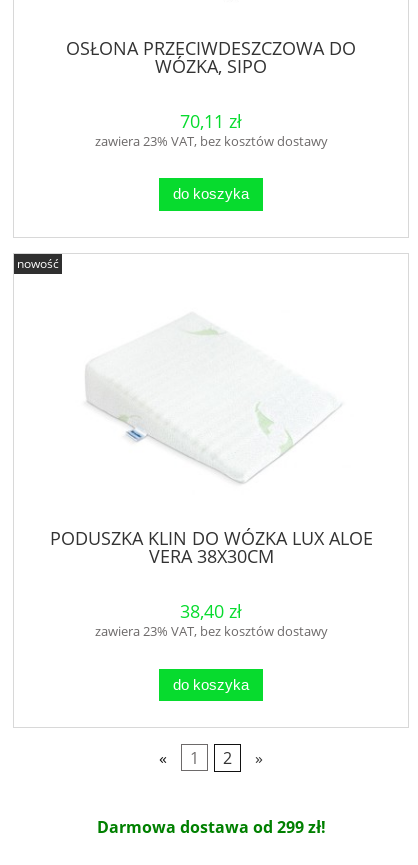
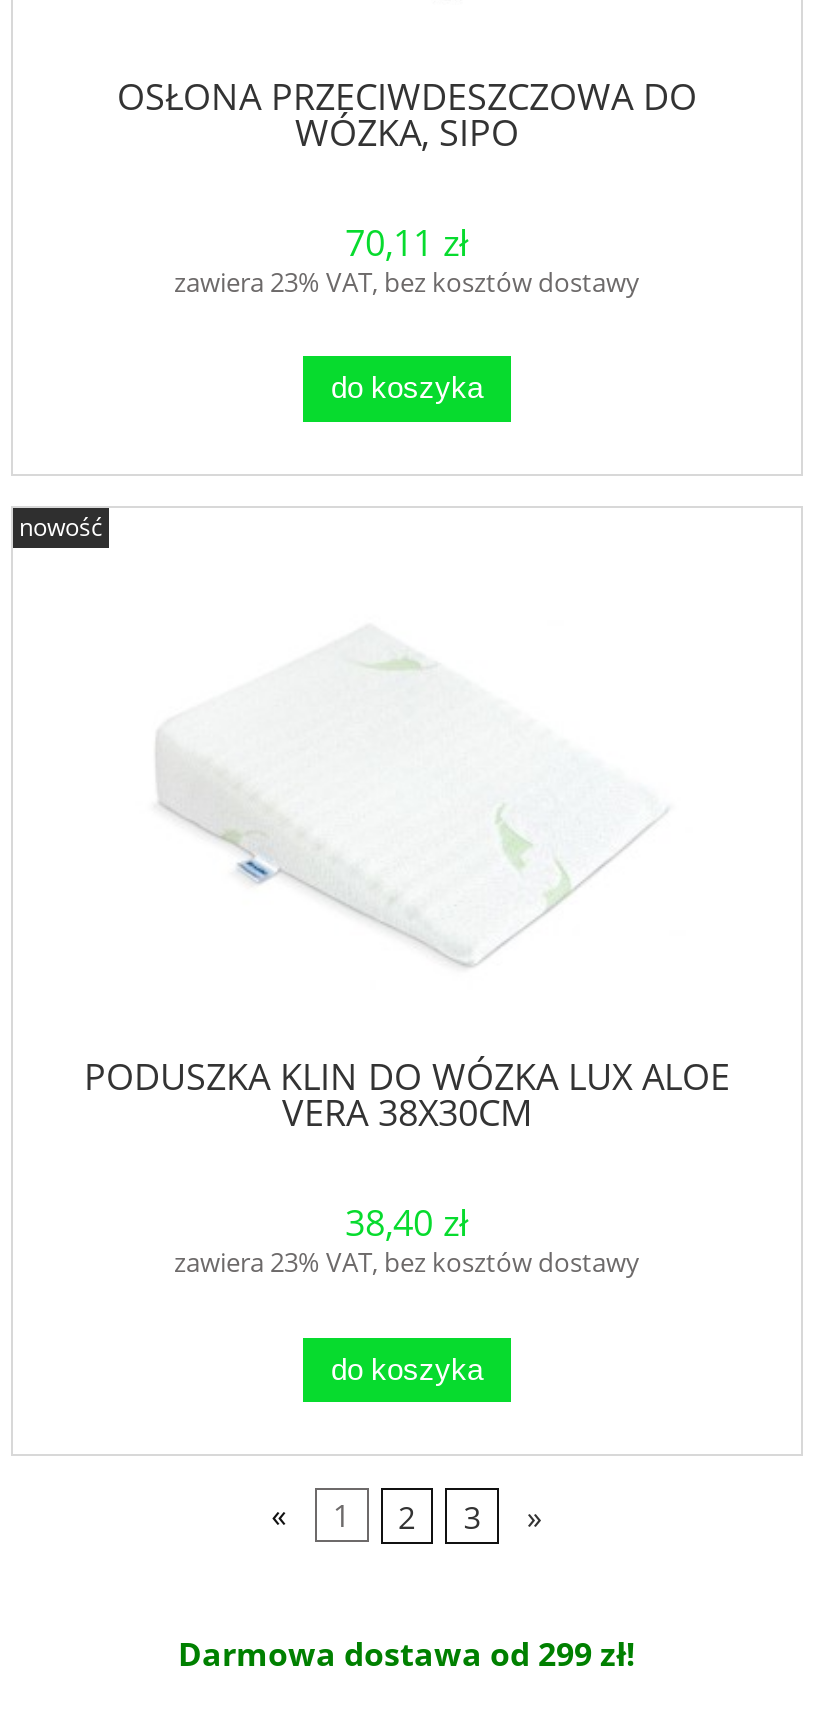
+ 3
